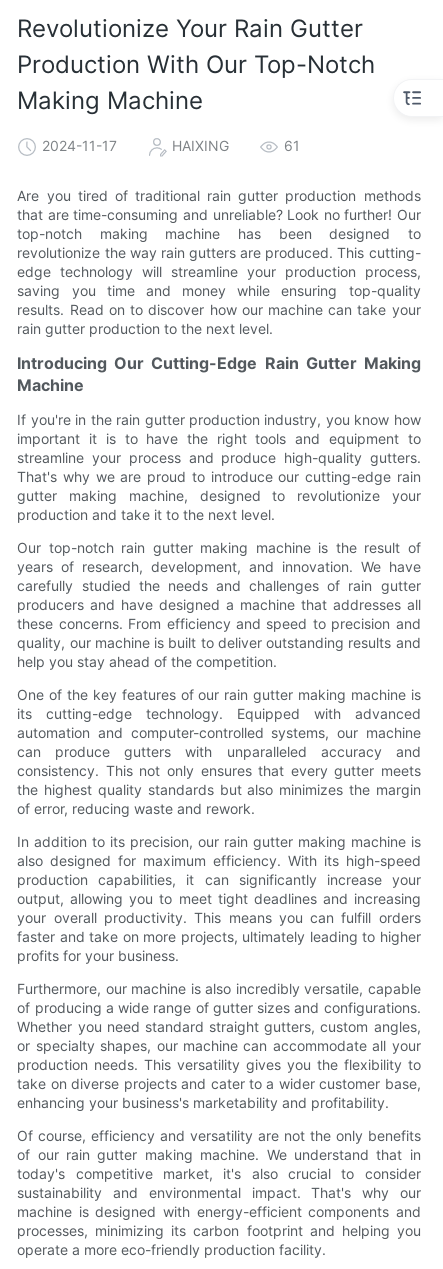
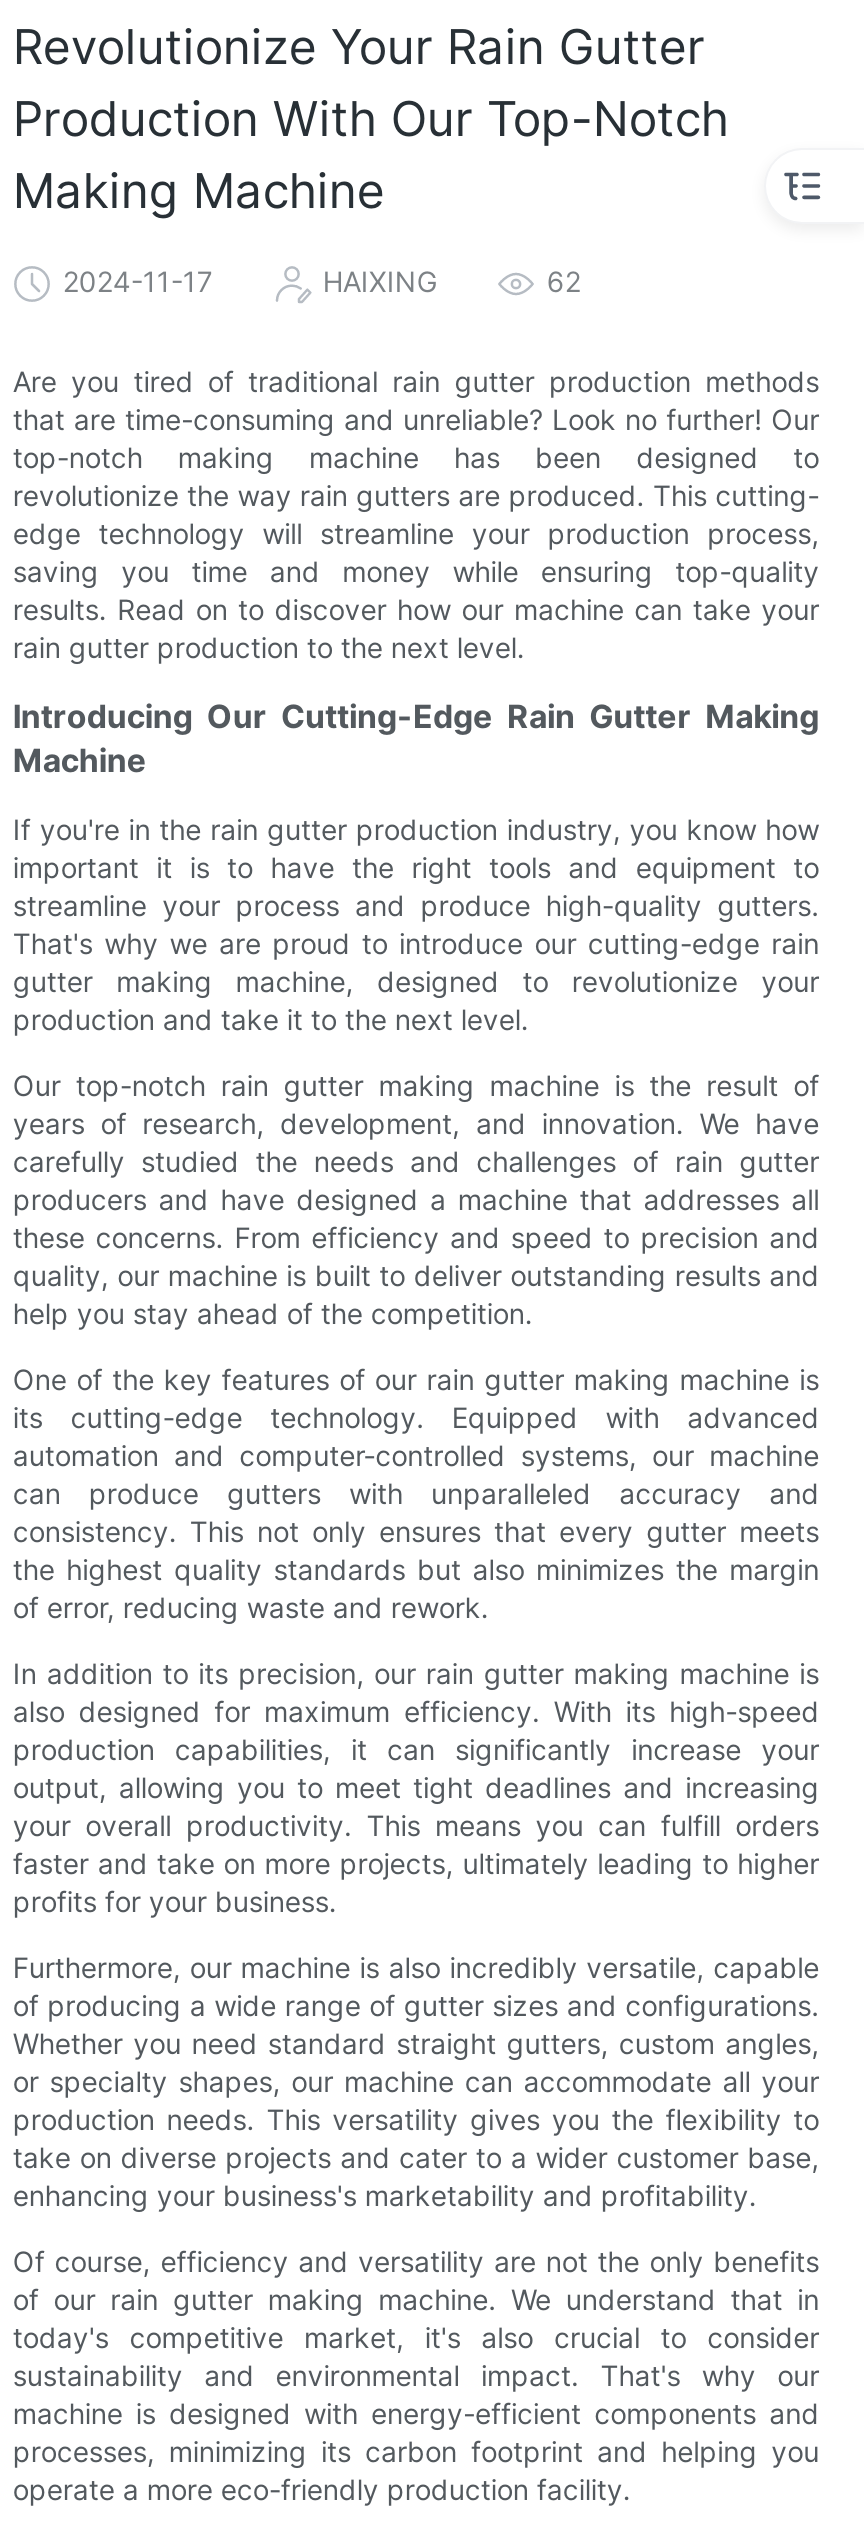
- 61
+ 62
